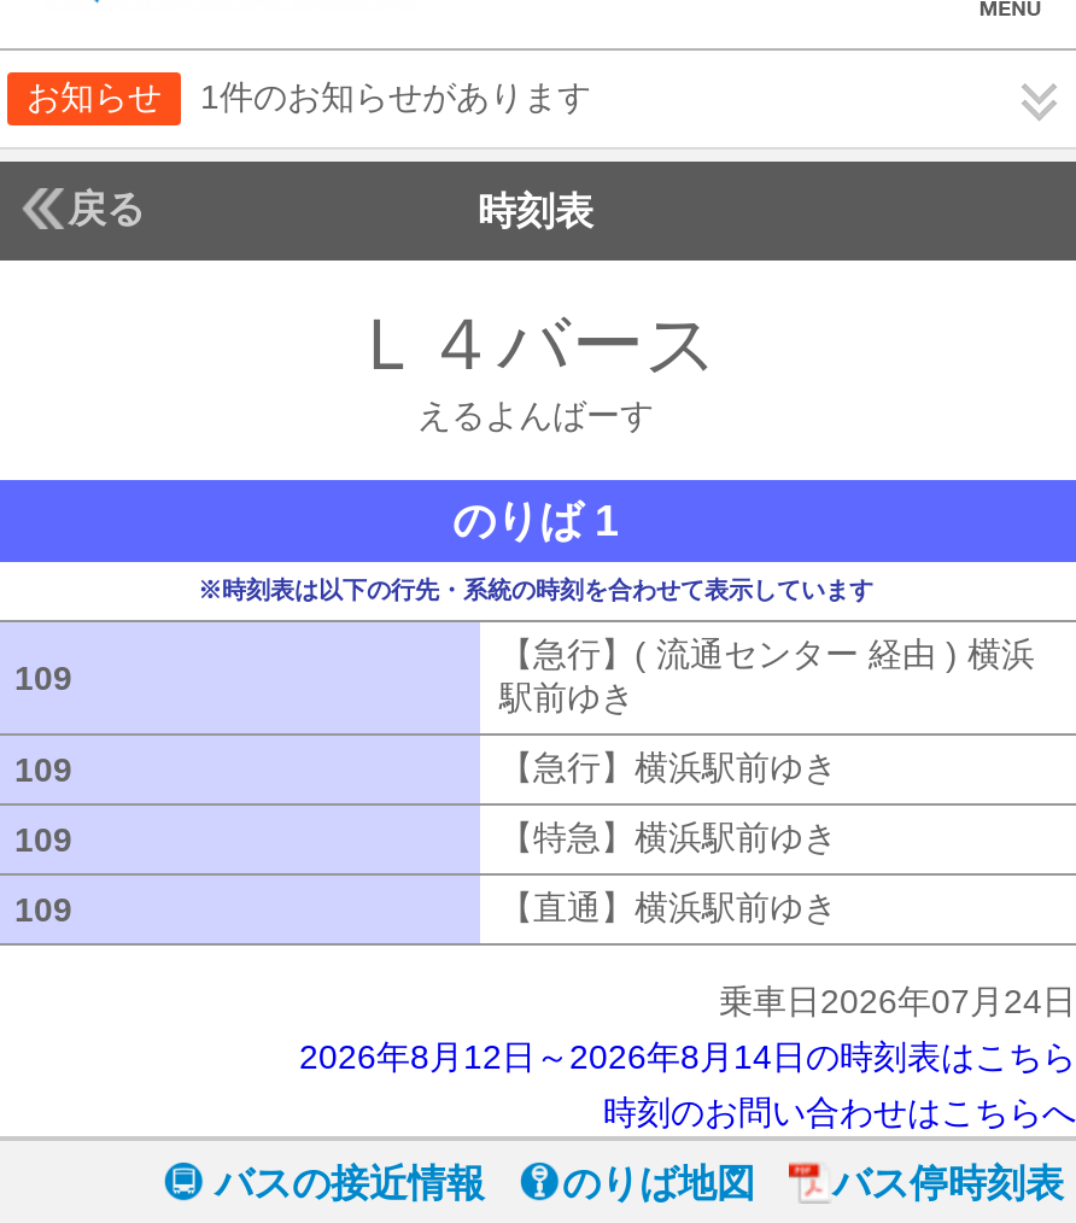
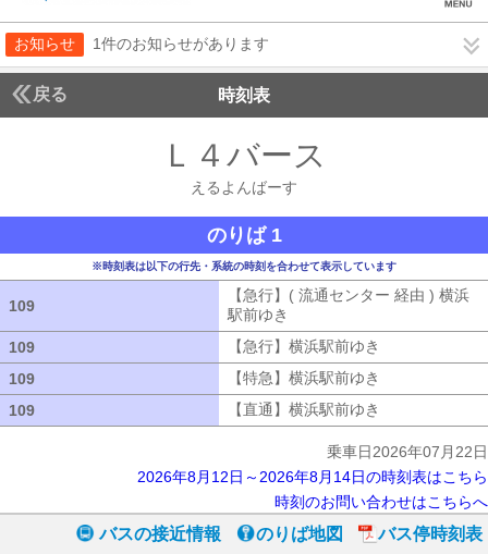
- 乗車日2026年07月24日
+ 乗車日2026年07月22日
